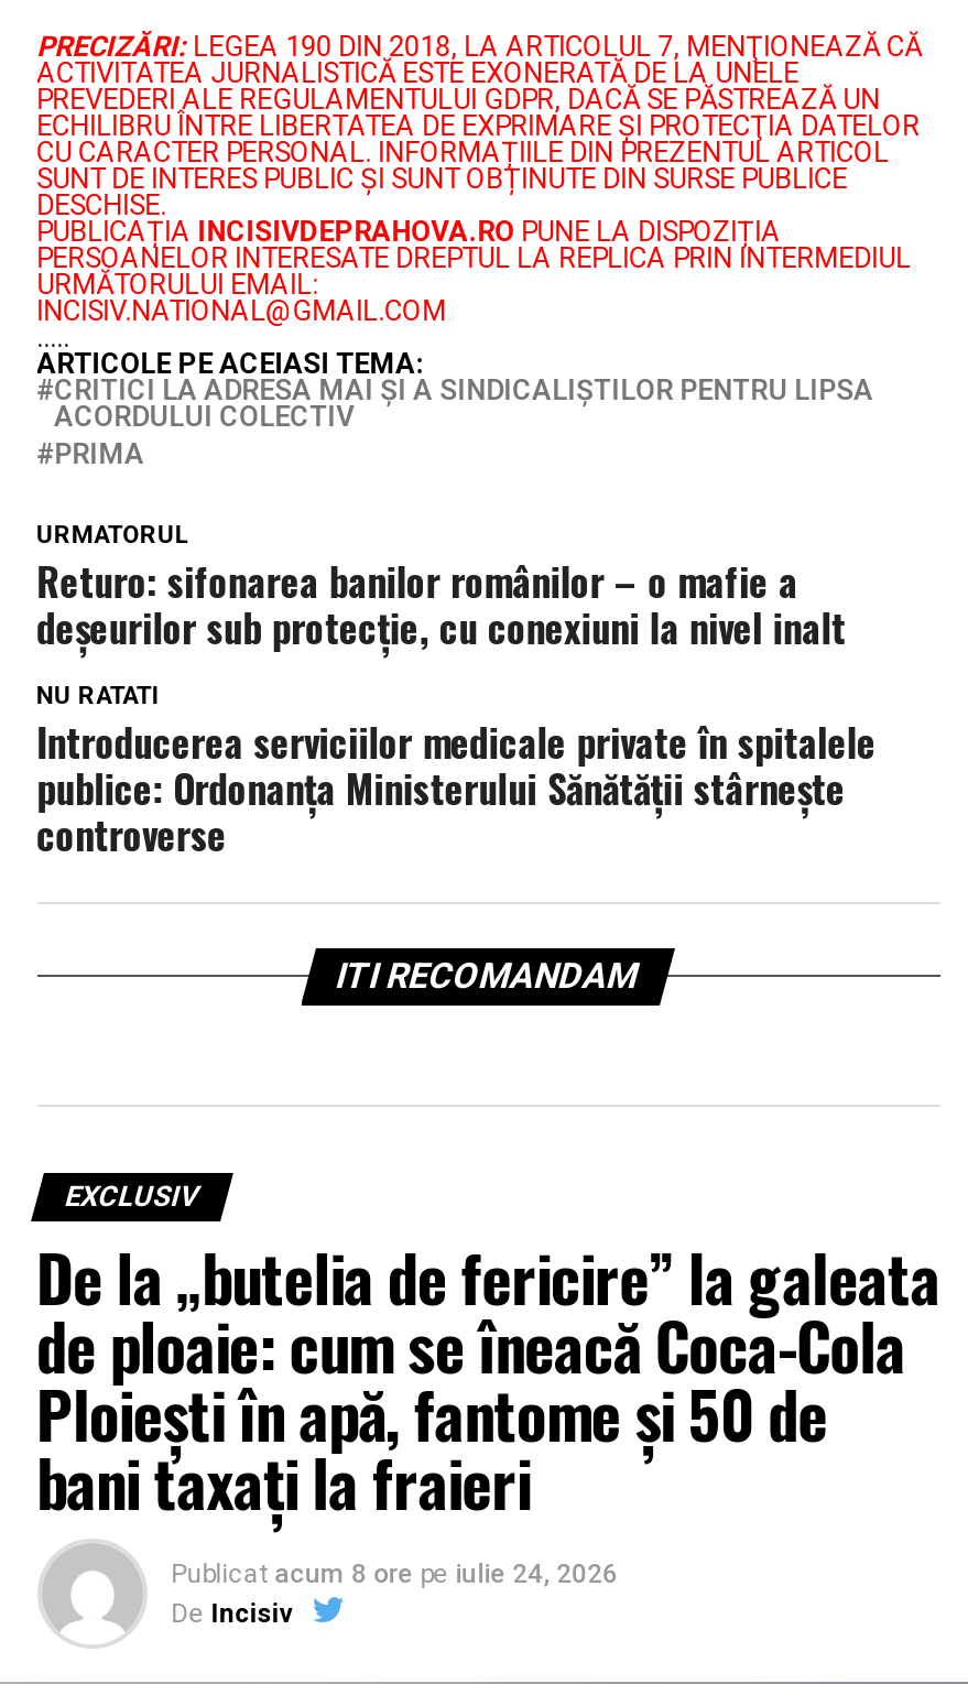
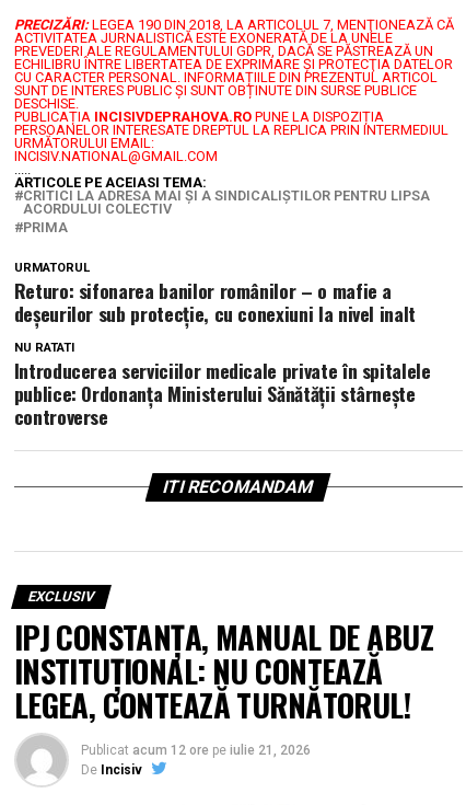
- De la „butelia de fericire” la galeata
- de ploaie: cum se îneacă Coca-Cola
- Ploiești în apă, fantome și 50 de
- bani taxați la fraieri
- Publicat acum 8 ore pe iulie 24, 2026
+ IPJ CONSTANȚA, MANUAL DE ABUZ
+ INSTITUȚIONAL: NU CONTEAZĂ
+ LEGEA, CONTEAZĂ TURNĂTORUL!
+ Publicat acum 12 ore pe iulie 21, 2026
